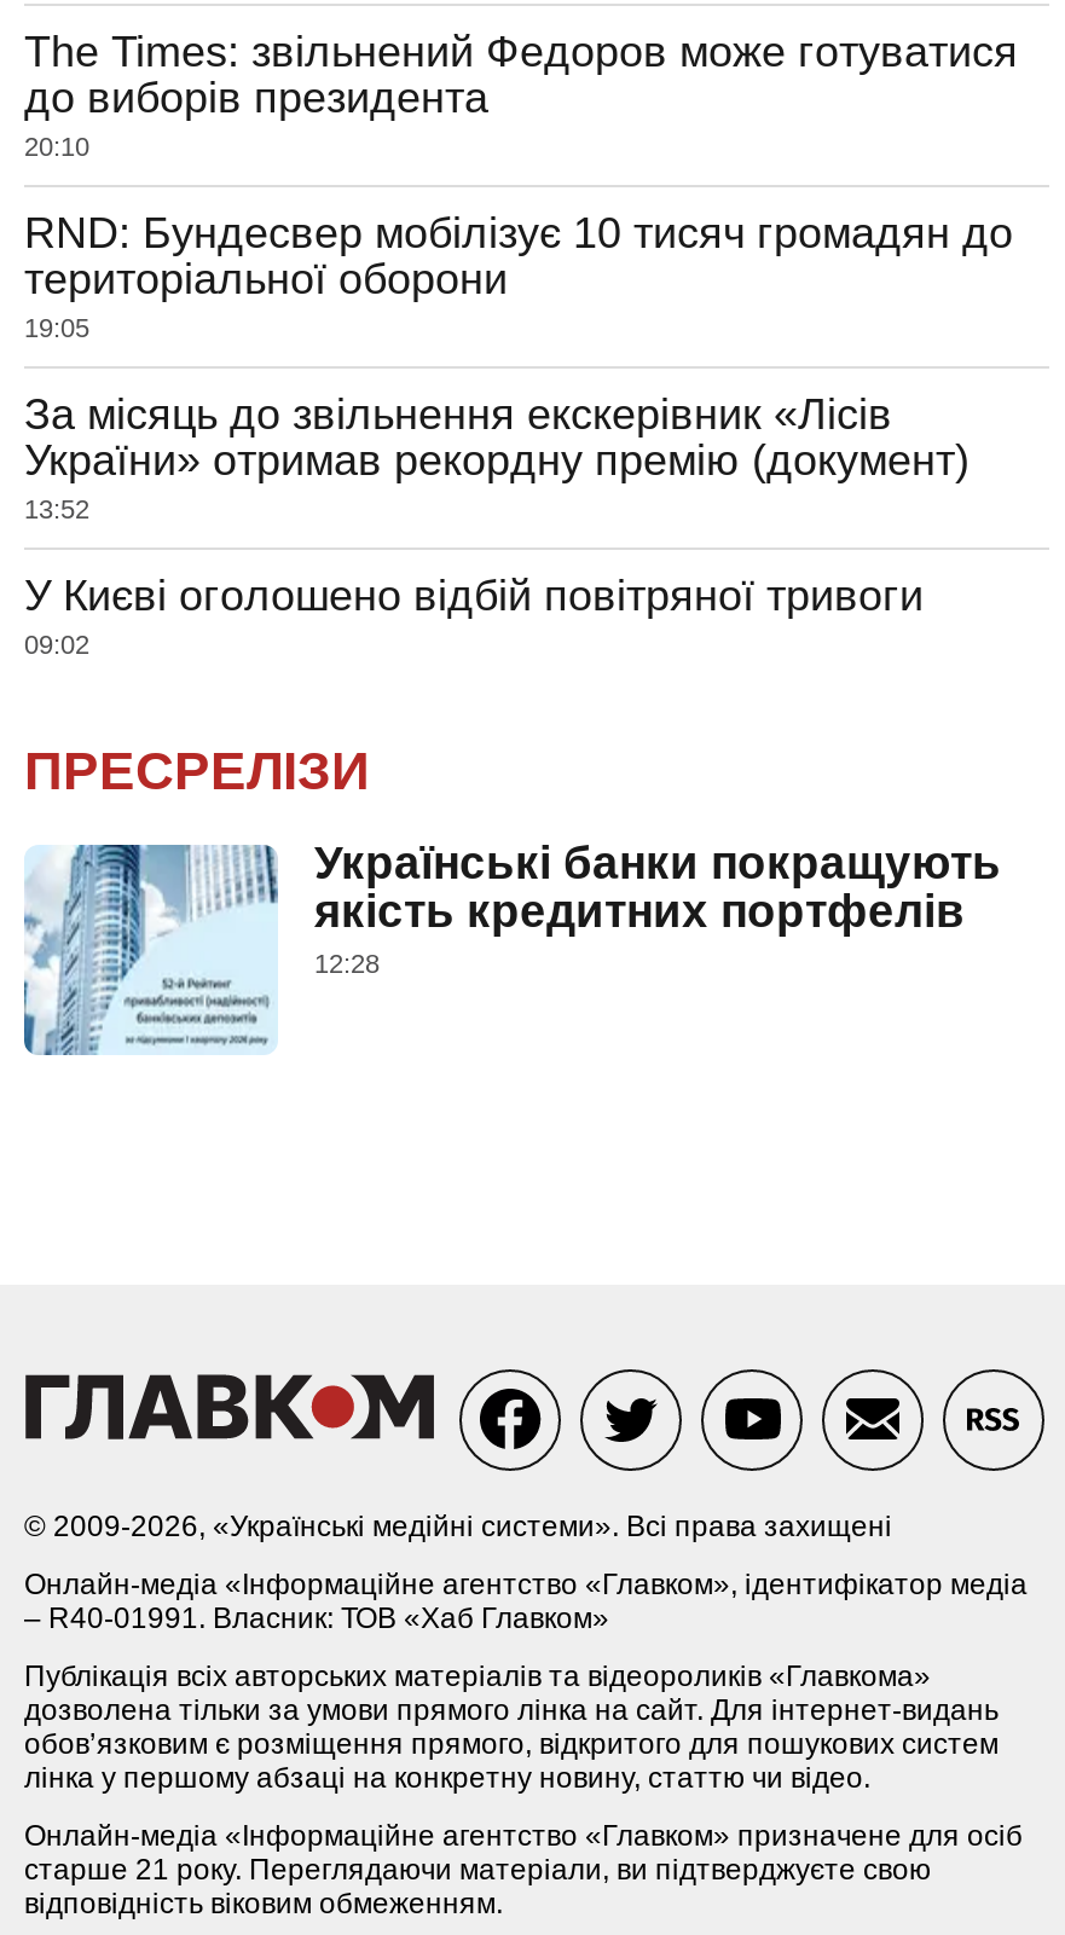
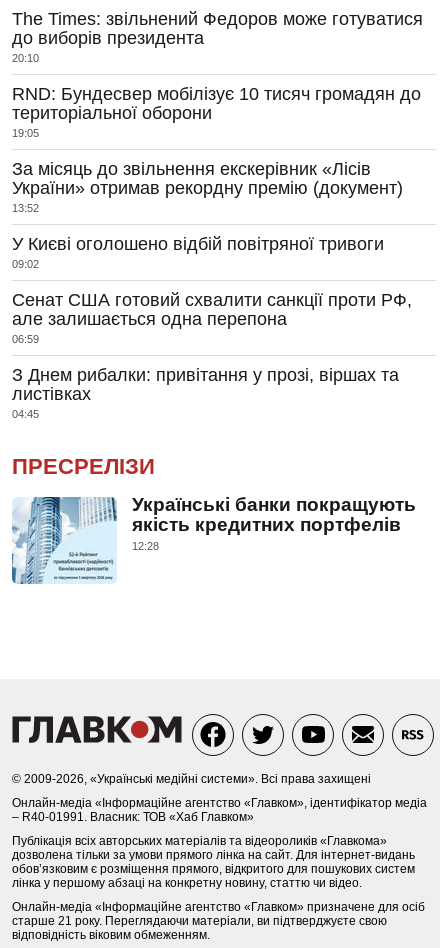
+ Сенат США готовий схвалити санкції проти РФ,
+ але залишається одна перепона
+ 06:59
+ З Днем рибалки: привітання у прозі, віршах та
+ листівках
+ 04:45
